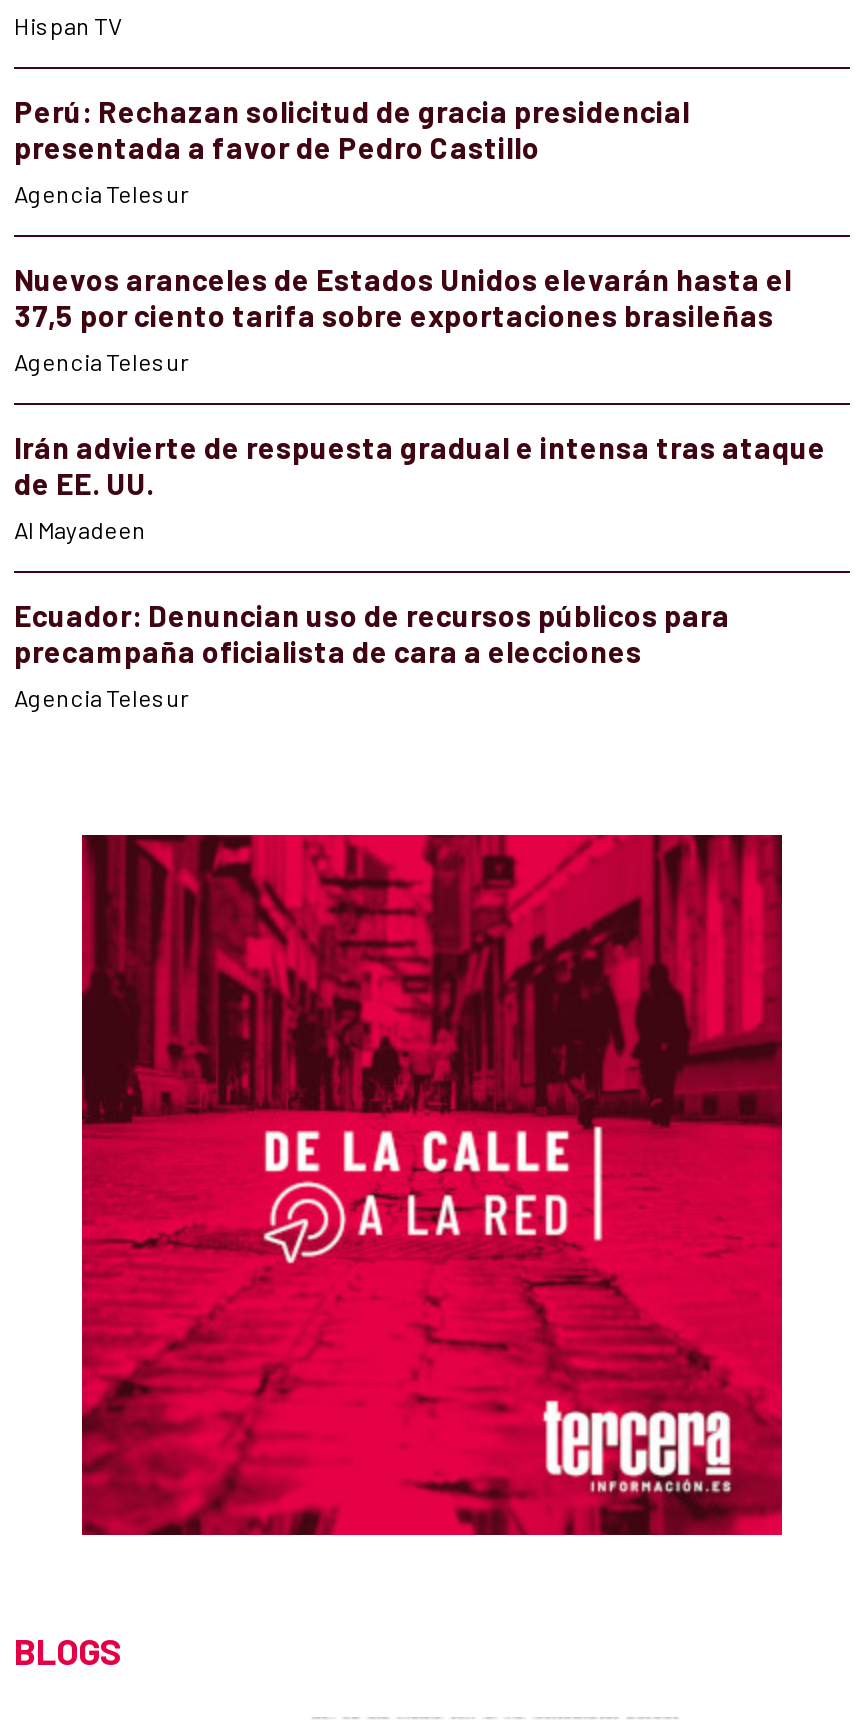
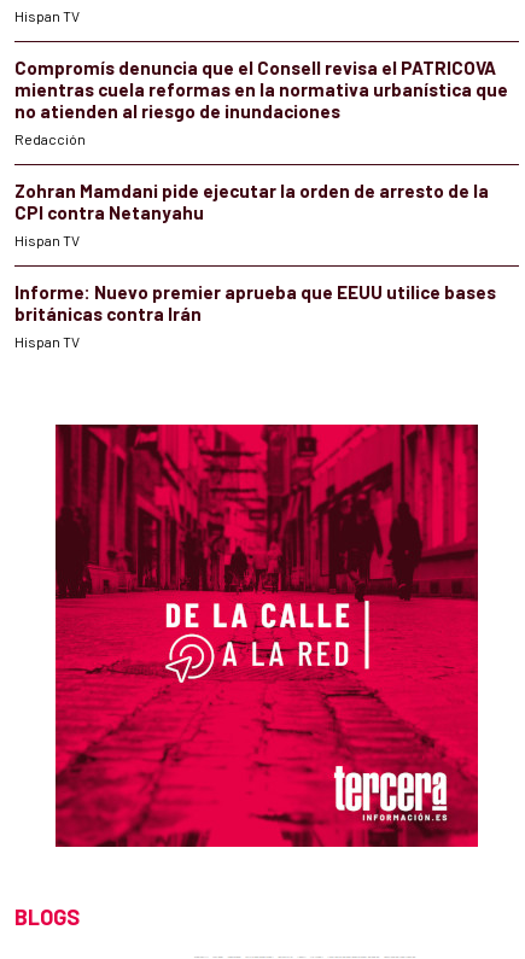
- Perú: Rechazan solicitud de gracia presidencial
- presentada a favor de Pedro Castillo
- Agencia Telesur
- Nuevos aranceles de Estados Unidos elevarán hasta el
- 37,5 por ciento tarifa sobre exportaciones brasileñas
- Agencia Telesur
- Irán advierte de respuesta gradual e intensa tras ataque
- de EE. UU.
- Al Mayadeen
- Ecuador: Denuncian uso de recursos públicos para
- precampaña oficialista de cara a elecciones
- Agencia Telesur
+ Compromís denuncia que el Consell revisa el PATRICOVA
+ mientras cuela reformas en la normativa urbanística que
+ no atienden al riesgo de inundaciones
+ Redacción
+ Zohran Mamdani pide ejecutar la orden de arresto de la
+ CPI contra Netanyahu
+ Hispan TV
+ Informe: Nuevo premier aprueba que EEUU utilice bases
+ británicas contra Irán
+ Hispan TV
